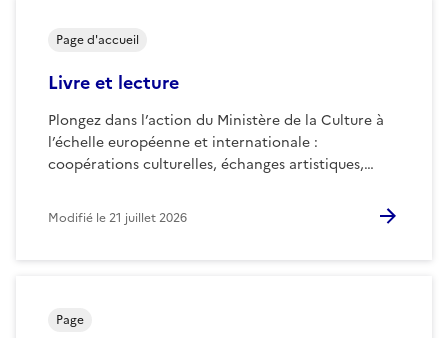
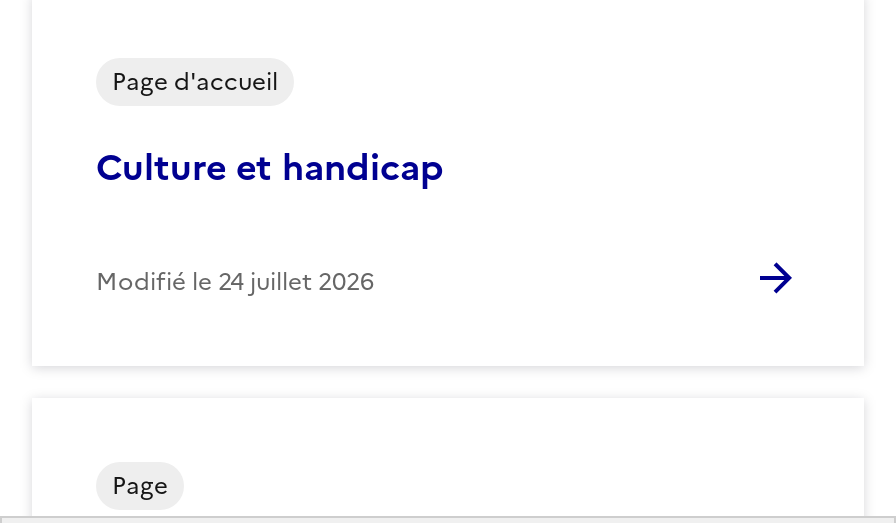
- Livre et lecture
- Plongez dans l’action du Ministère de la Culture à
- l’échelle européenne et internationale :
- coopérations culturelles, échanges artistiques,…
+ Culture et handicap

- Modifié le 21 juillet 2026
+ Modifié le 24 juillet 2026
